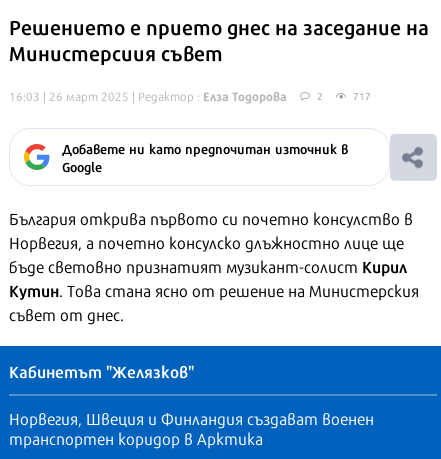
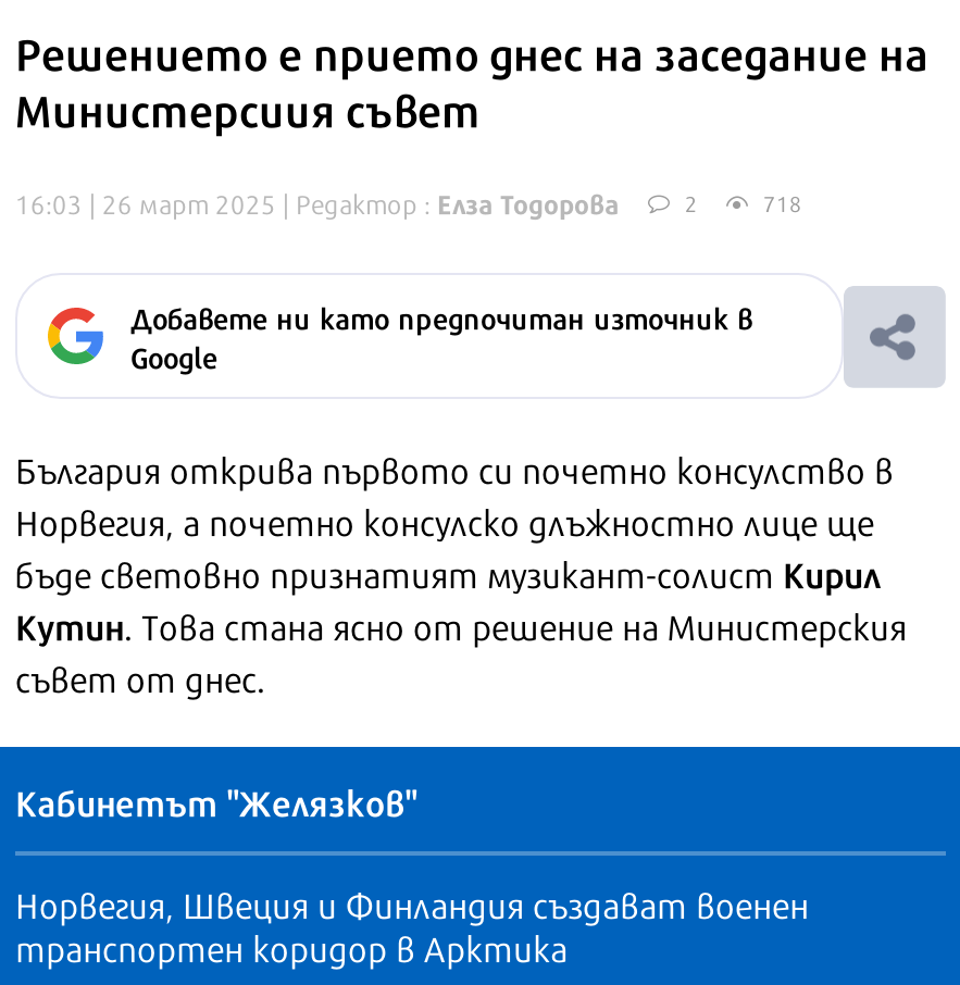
- 717
+ 718
